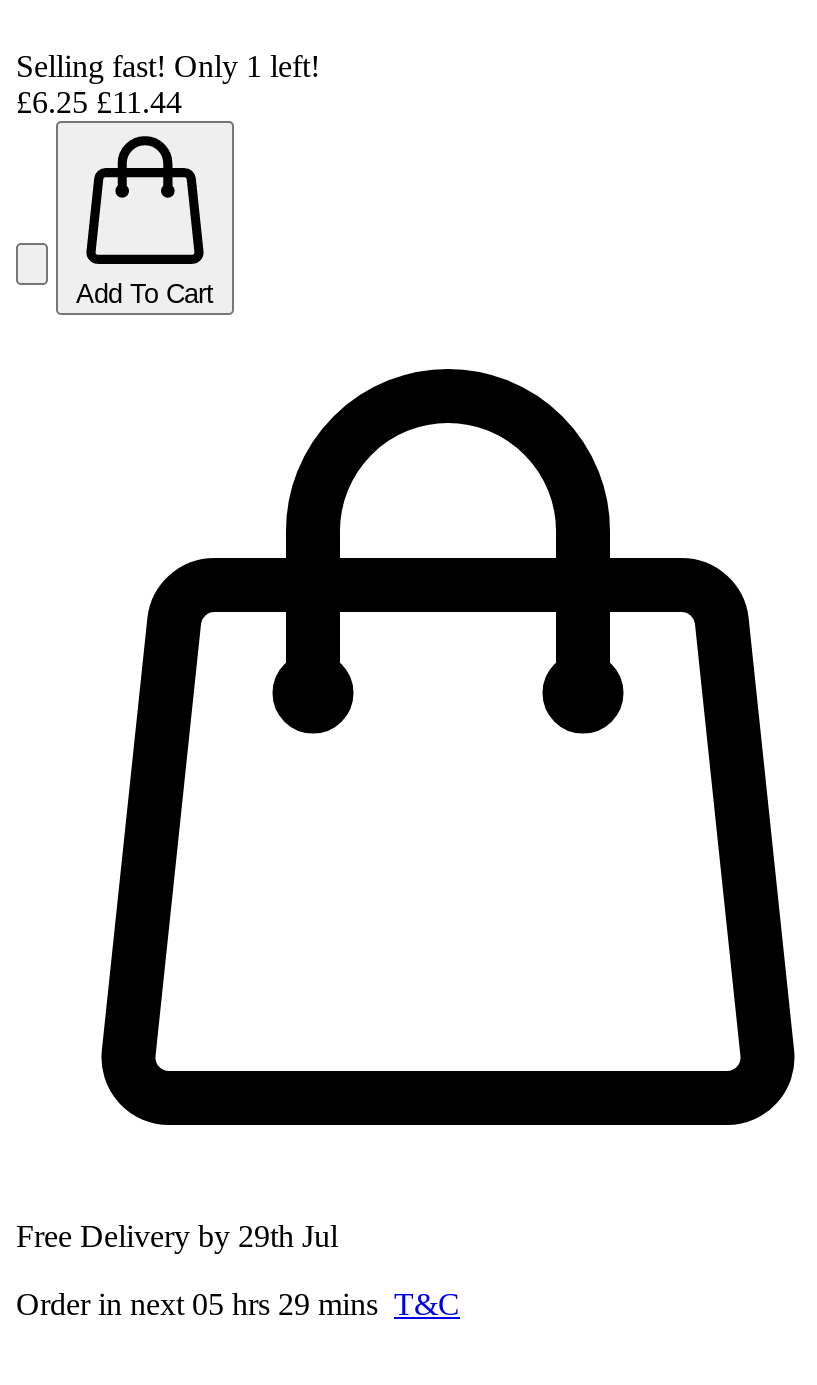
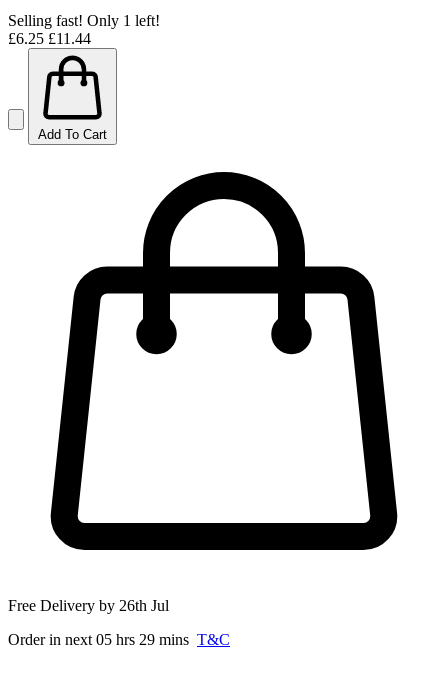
- Free Delivery by 29th Jul
+ Free Delivery by 26th Jul
